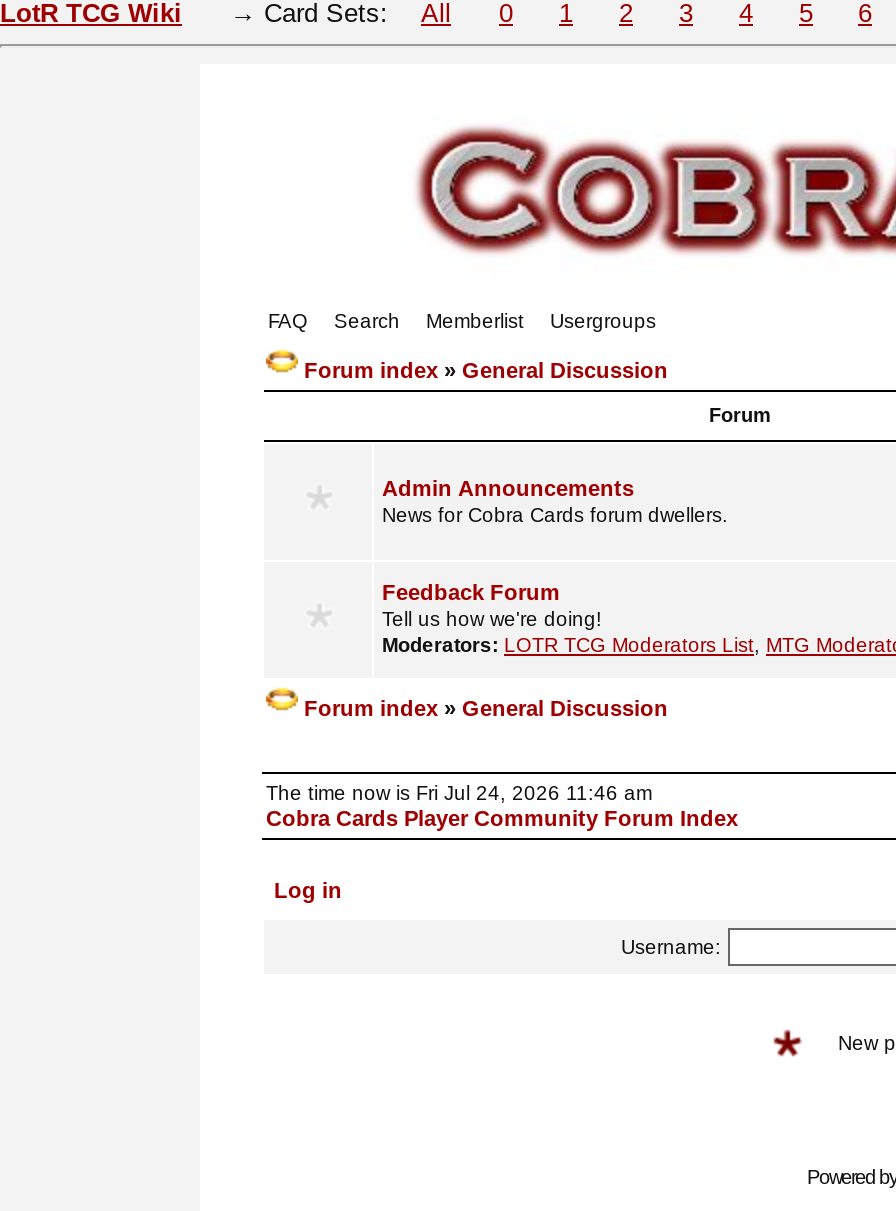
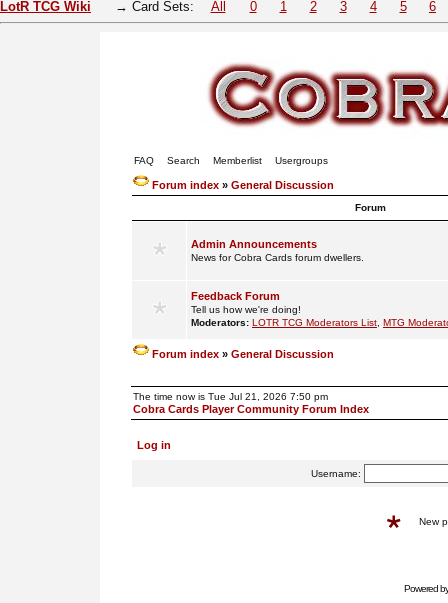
- The time now is Fri Jul 24, 2026 11:46 am
+ The time now is Tue Jul 21, 2026 7:50 pm
